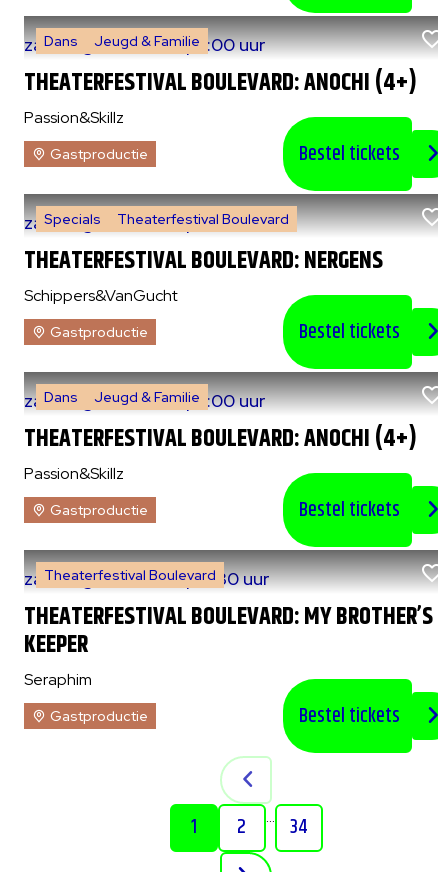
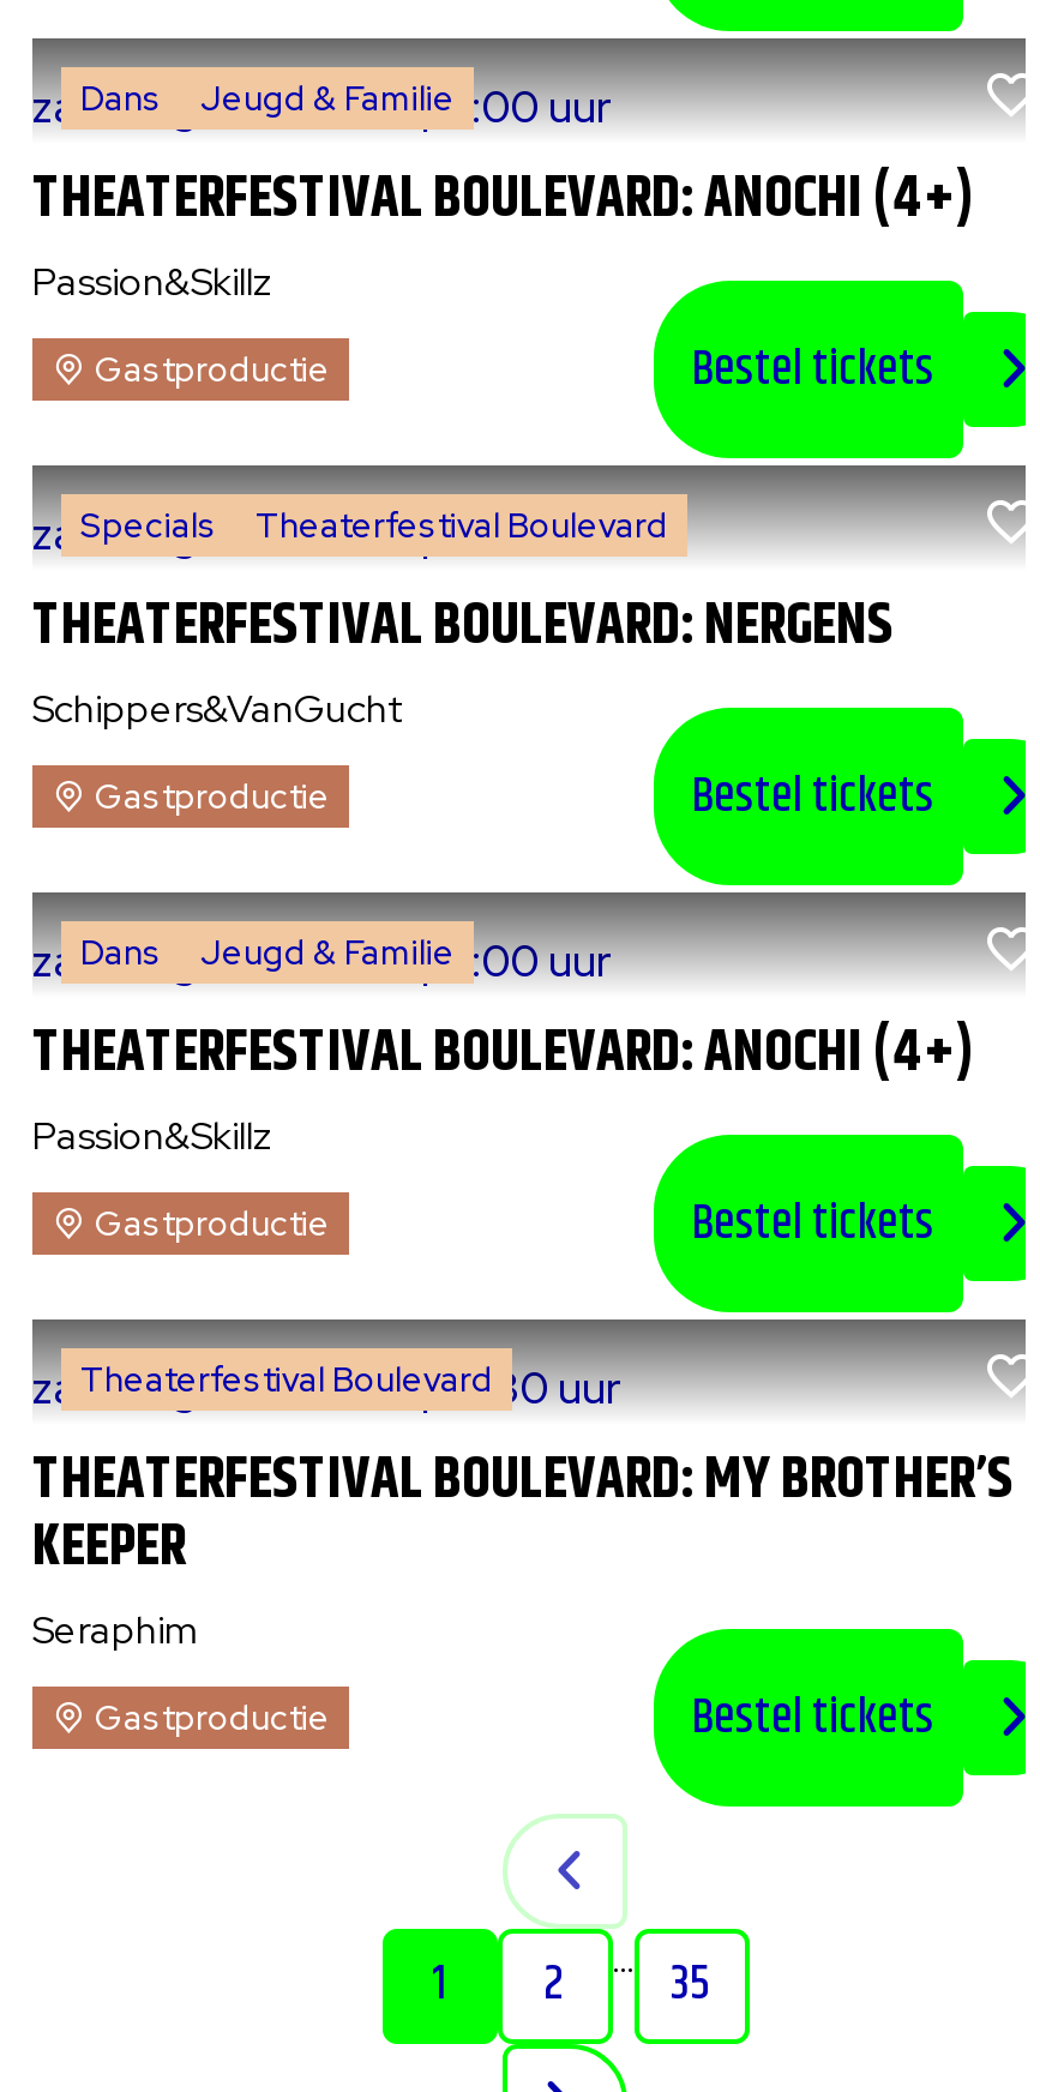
- 34
+ 35
